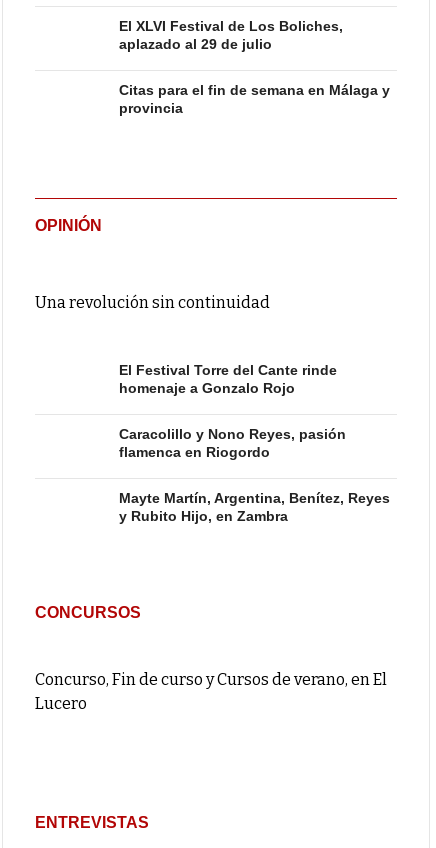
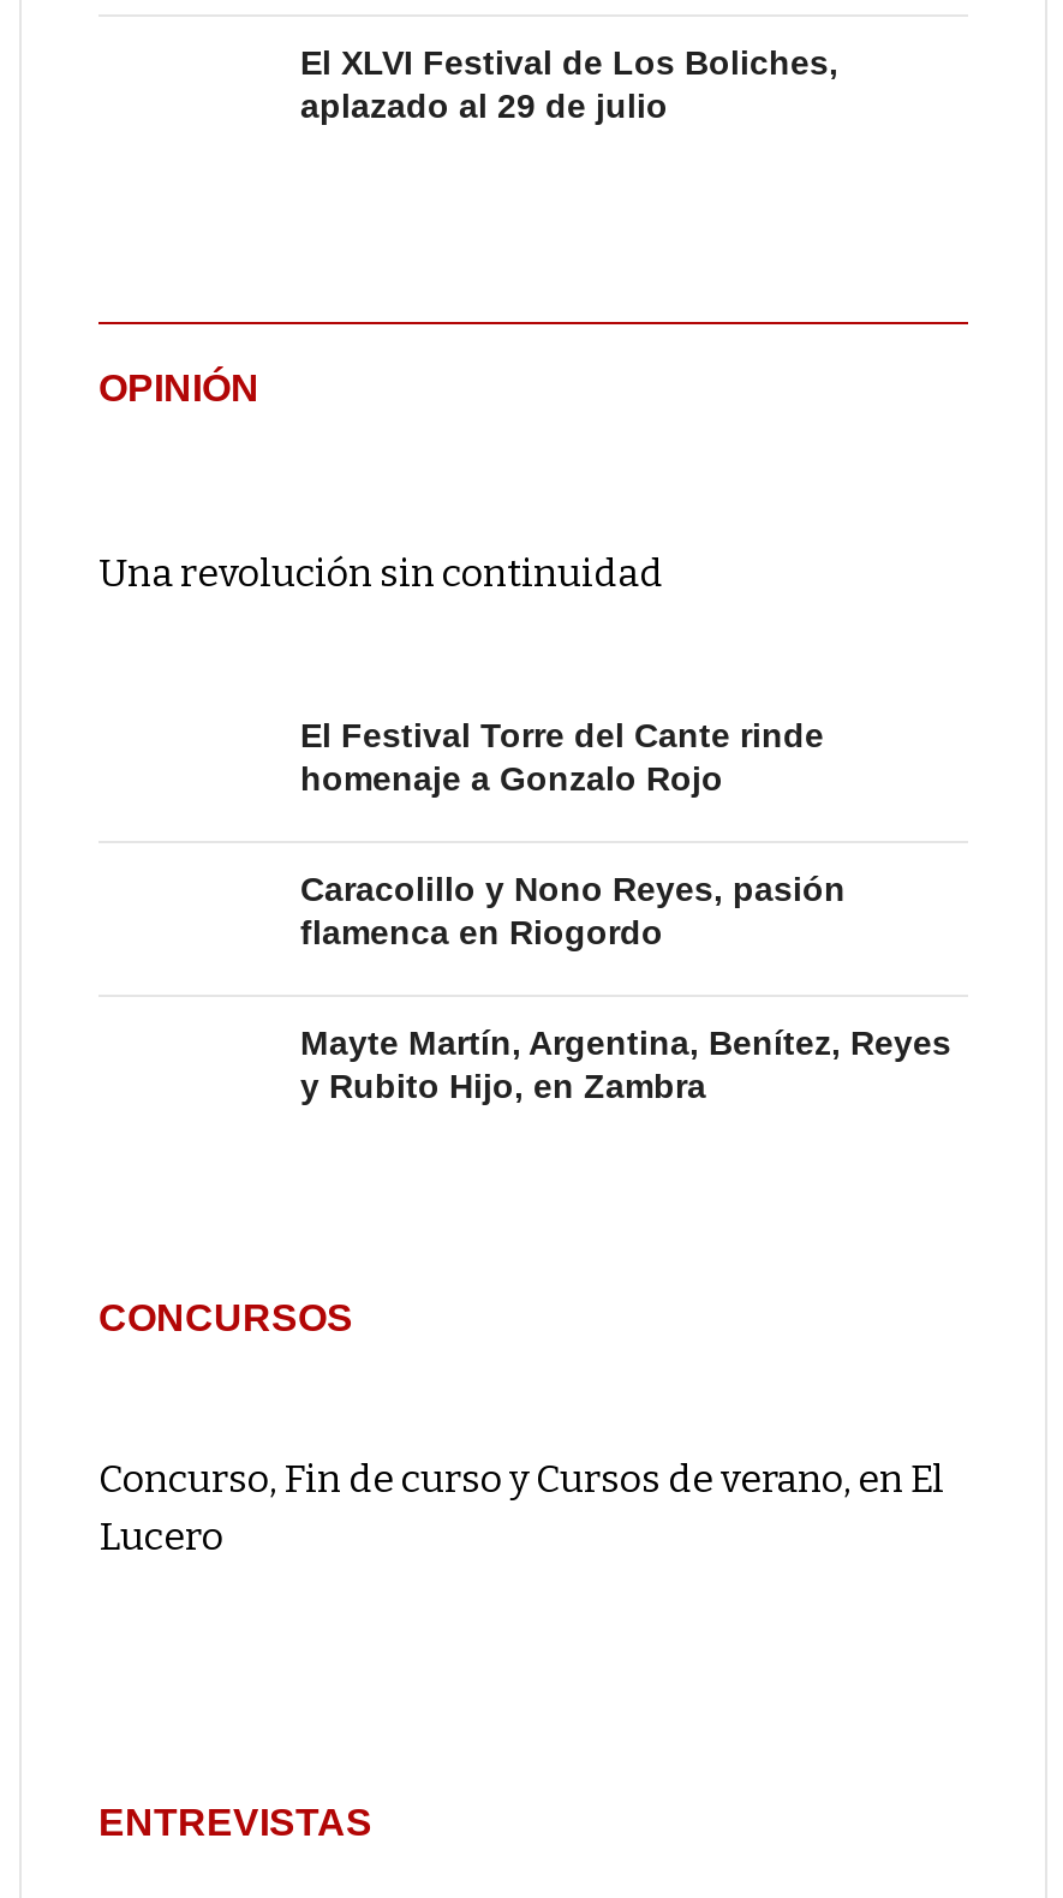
- Citas para el fin de semana en Málaga y
- provincia
